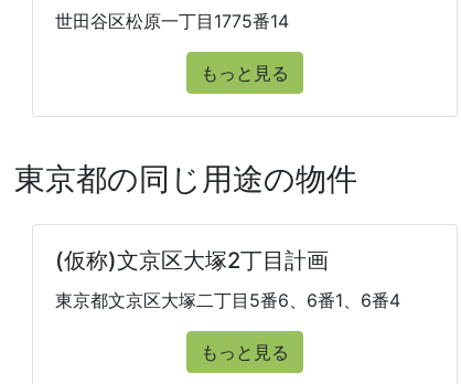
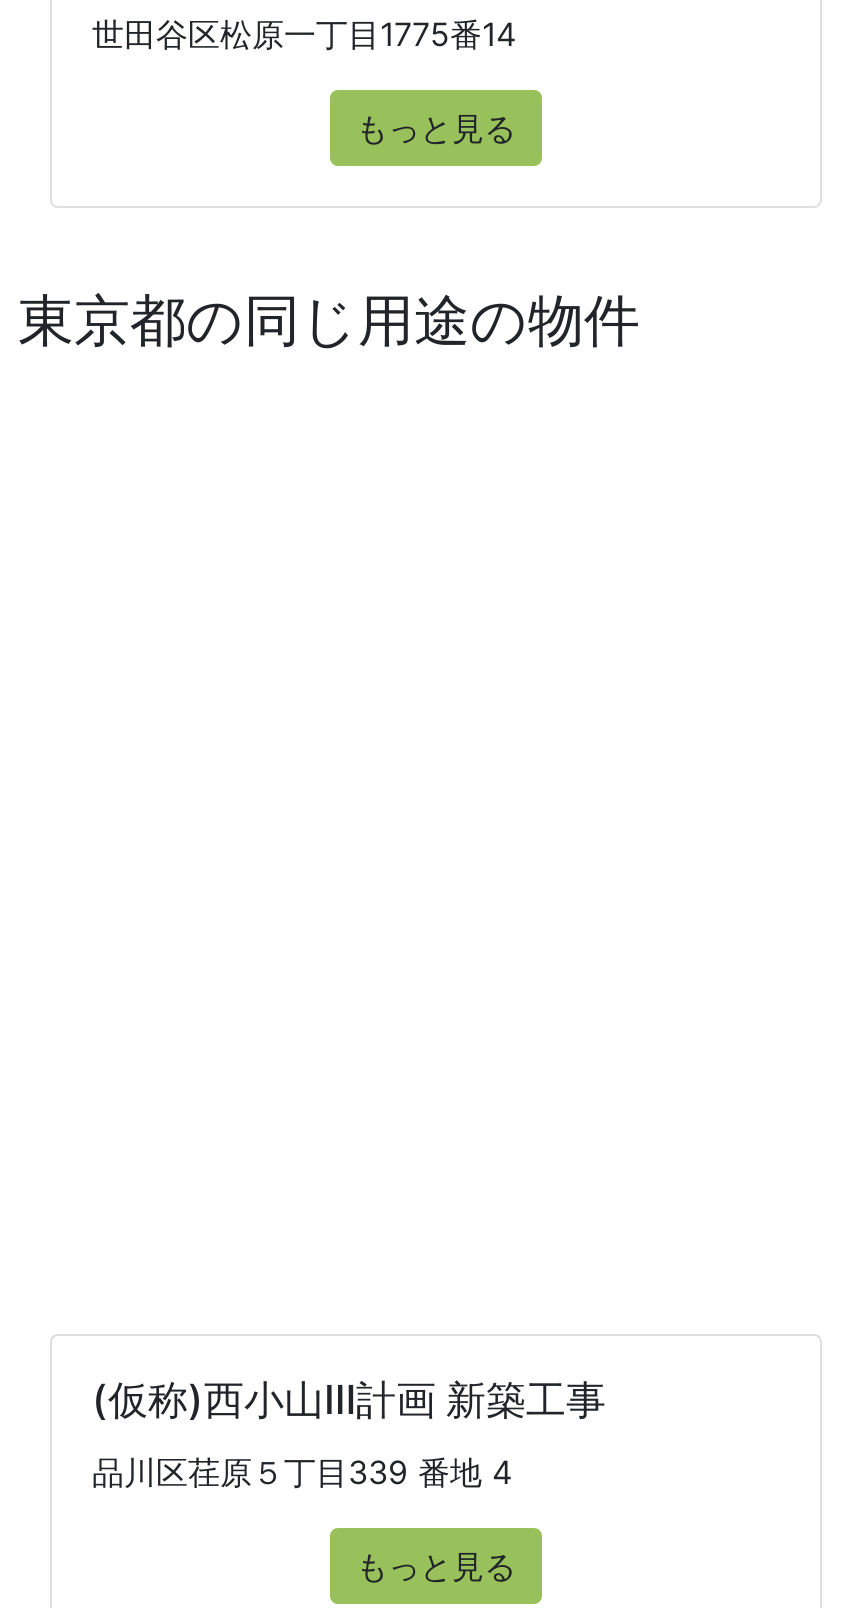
- (仮称)文京区大塚2丁目計画
+ (仮称)西小山Ⅲ計画 新築工事

- 東京都文京区大塚二丁目5番6、6番1、6番4
+ 品川区荏原５丁目339 番地 4
